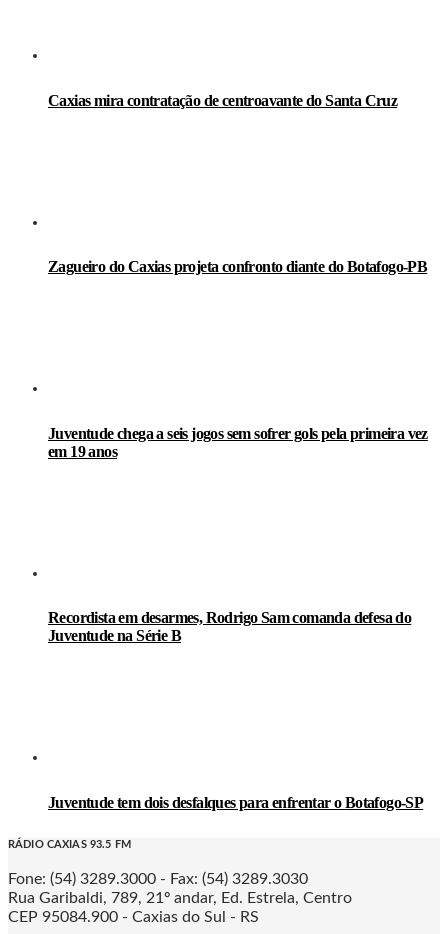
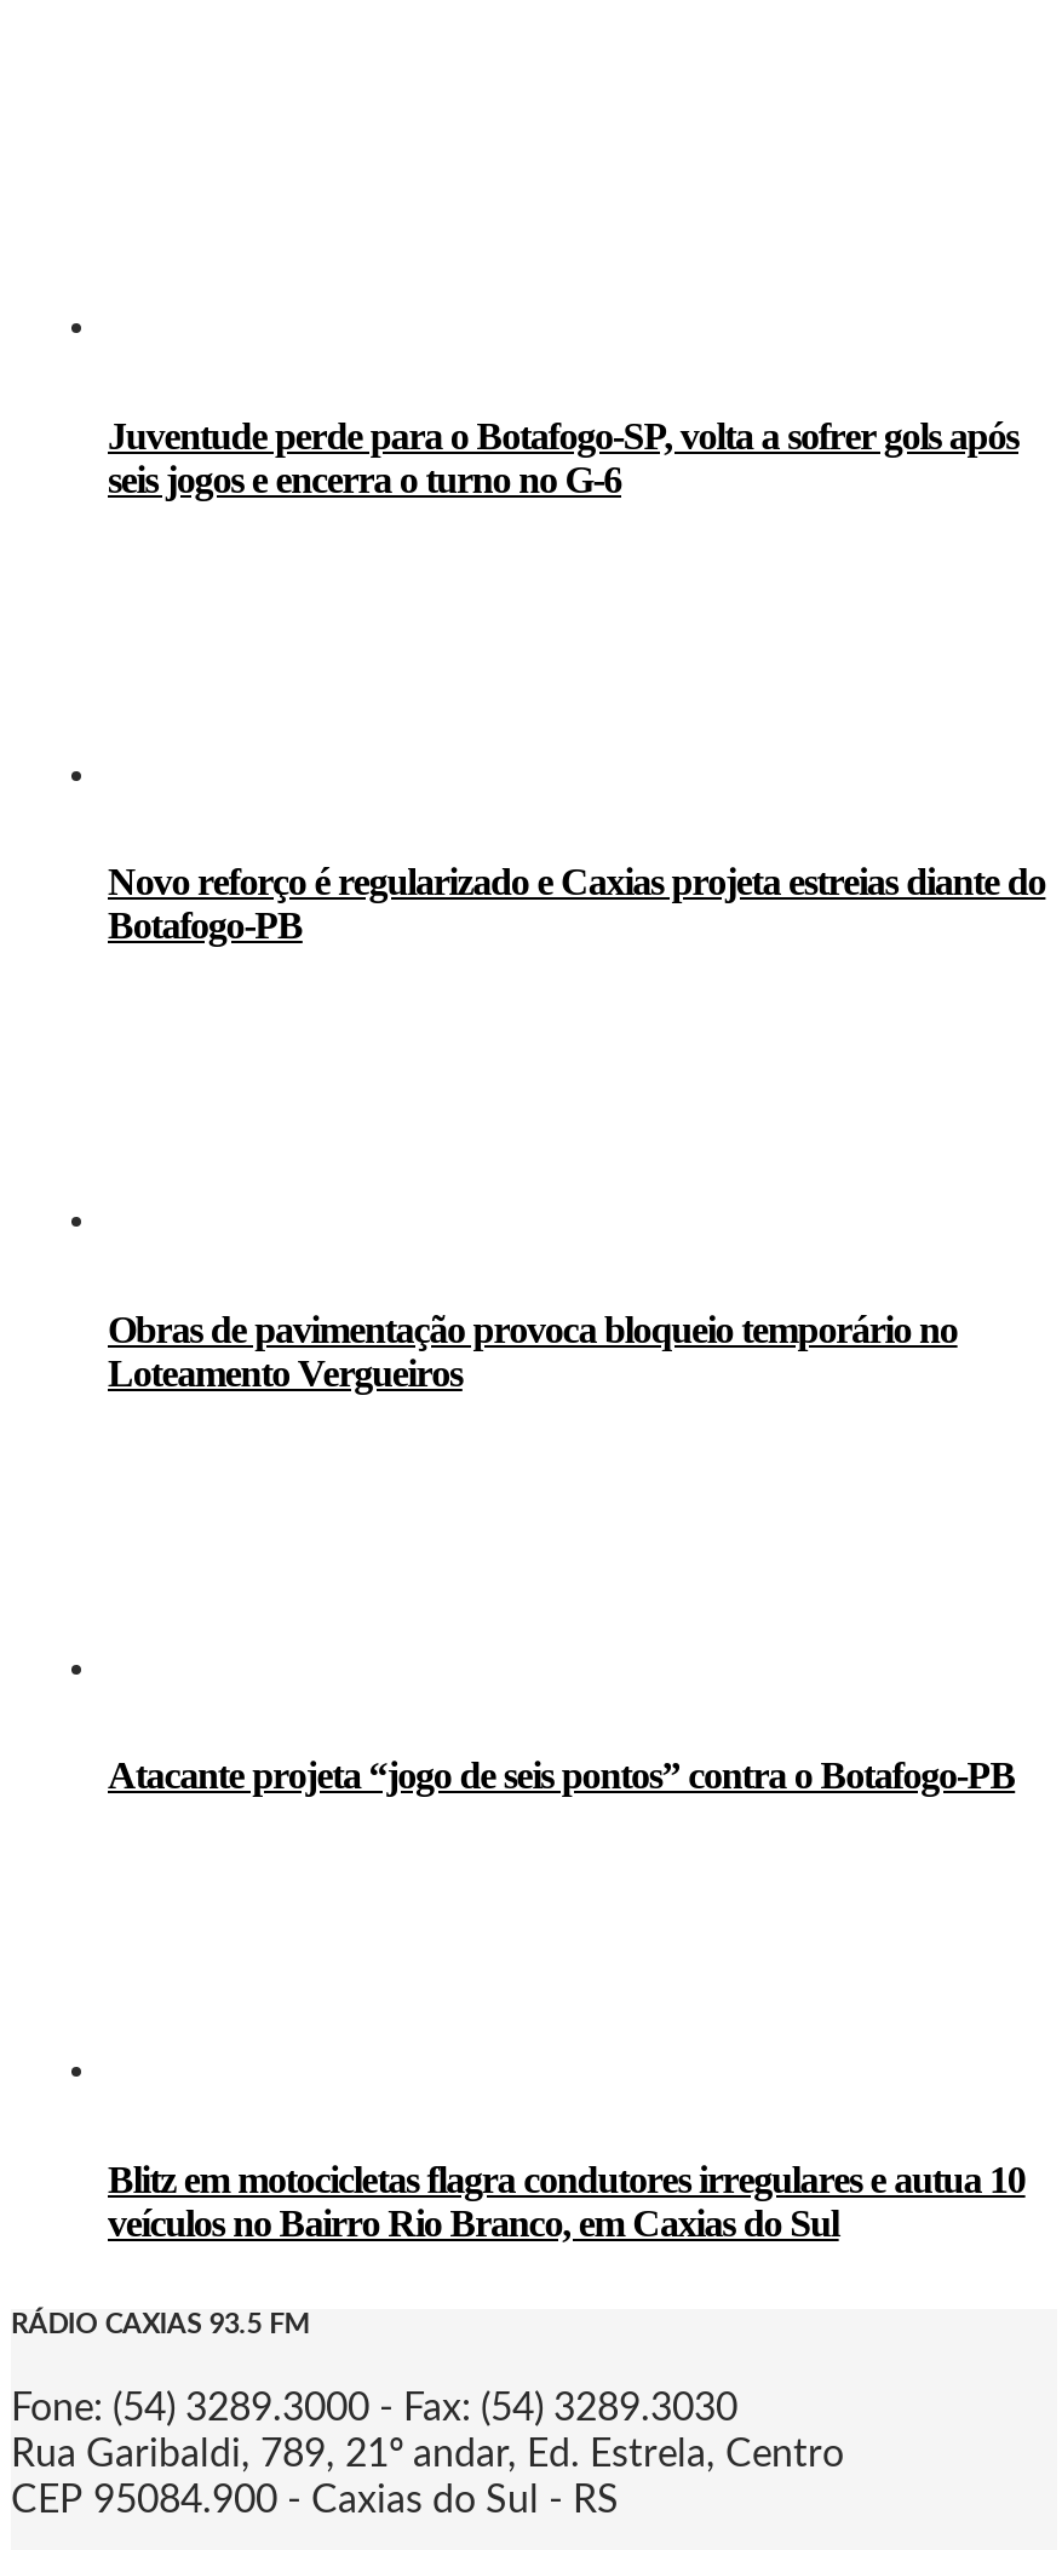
- Caxias mira contratação de centroavante do Santa Cruz
+ Juventude perde para o Botafogo-SP, volta a sofrer gols após
+ seis jogos e encerra o turno no G-6

- Zagueiro do Caxias projeta confronto diante do Botafogo-PB
+ Novo reforço é regularizado e Caxias projeta estreias diante do
+ Botafogo-PB

- Juventude chega a seis jogos sem sofrer gols pela primeira vez
- em 19 anos
+ Obras de pavimentação provoca bloqueio temporário no
+ Loteamento Vergueiros

- Recordista em desarmes, Rodrigo Sam comanda defesa do
- Juventude na Série B
+ Atacante projeta “jogo de seis pontos” contra o Botafogo-PB

- Juventude tem dois desfalques para enfrentar o Botafogo-SP
+ Blitz em motocicletas flagra condutores irregulares e autua 10
+ veículos no Bairro Rio Branco, em Caxias do Sul
